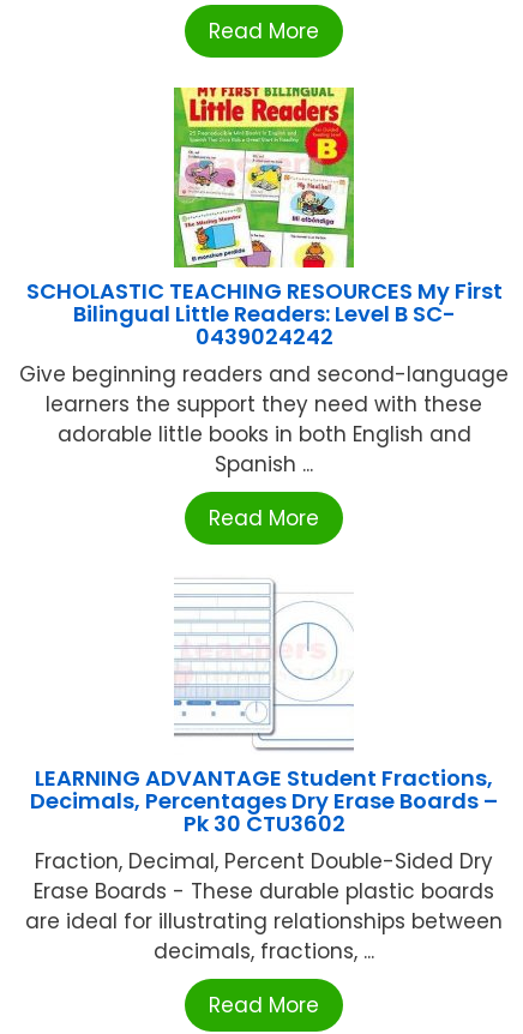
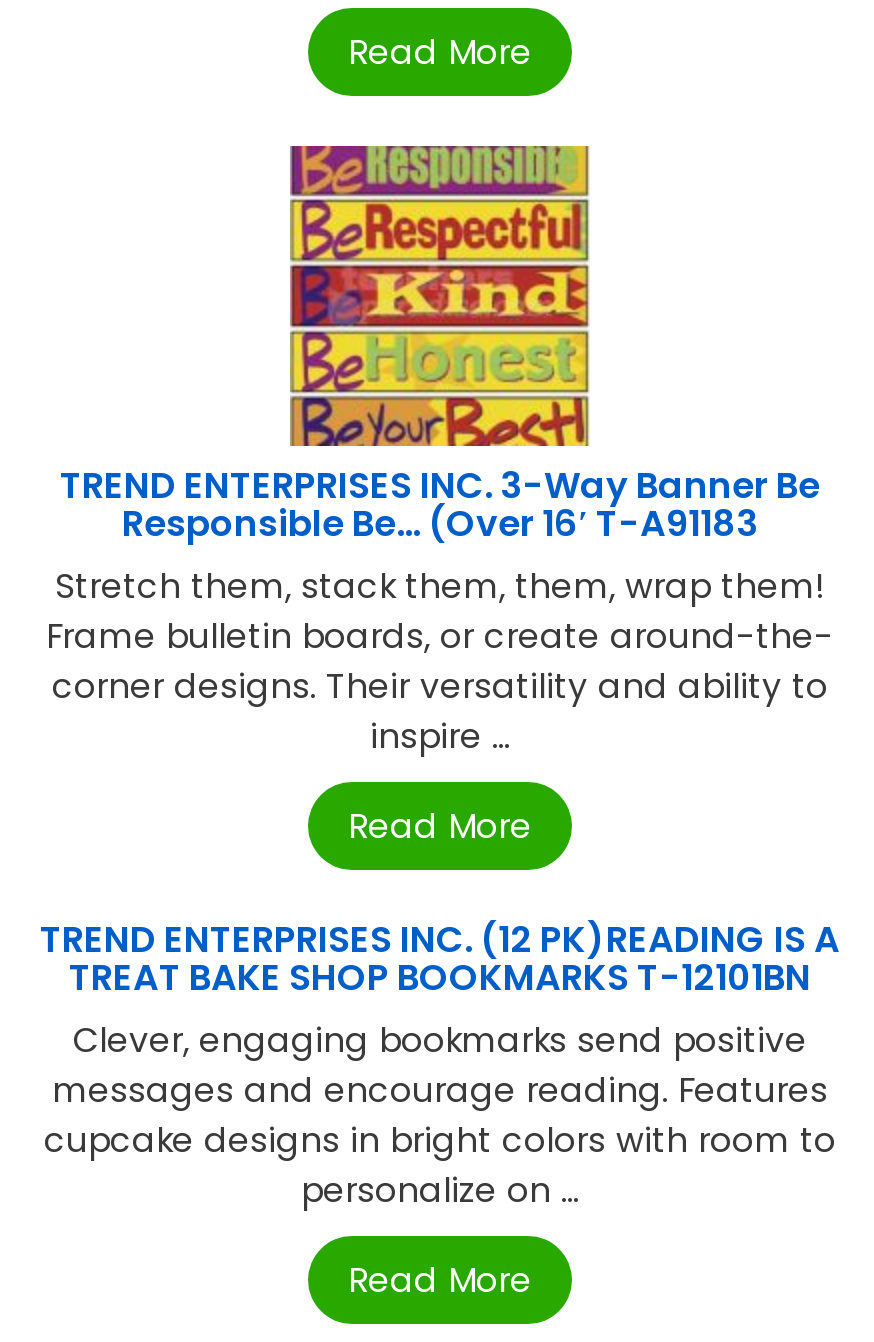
- [image]
- SCHOLASTIC TEACHING RESOURCES My First
- Bilingual Little Readers: Level B SC-
- 0439024242
- Give beginning readers and second-language
- learners the support they need with these
- adorable little books in both English and
- Spanish ...
+ [image]
+ TREND ENTERPRISES INC. 3-Way Banner Be
+ Responsible Be… (Over 16′ T-A91183
+ Stretch them, stack them, them, wrap them!
+ Frame bulletin boards, or create around-the-
+ corner designs. Their versatility and ability to
+ inspire ...

- LEARNING ADVANTAGE Student Fractions,
- Decimals, Percentages Dry Erase Boards –
- Pk 30 CTU3602
- Fraction, Decimal, Percent Double-Sided Dry
- Erase Boards - These durable plastic boards
- are ideal for illustrating relationships between
- decimals, fractions, ...
+ TREND ENTERPRISES INC. (12 PK)READING IS A
+ TREAT BAKE SHOP BOOKMARKS T-12101BN
+ Clever, engaging bookmarks send positive
+ messages and encourage reading. Features
+ cupcake designs in bright colors with room to
+ personalize on ...
